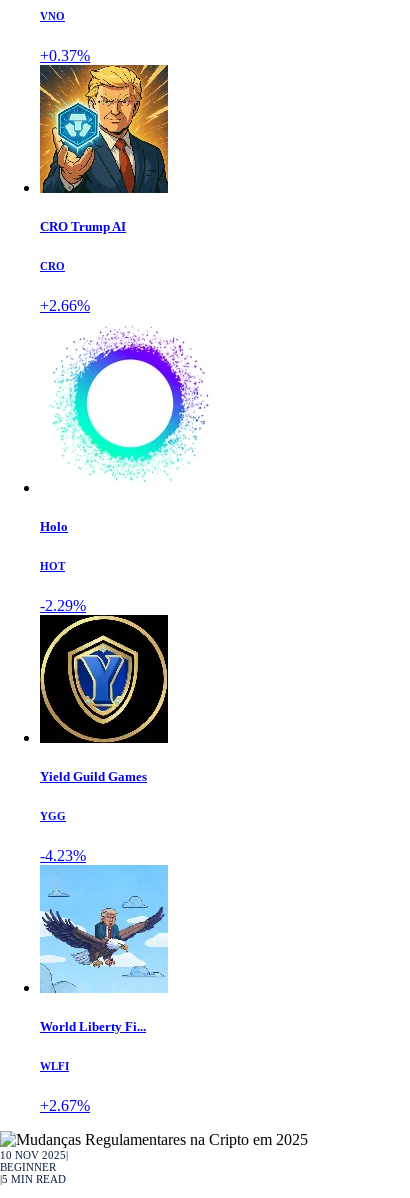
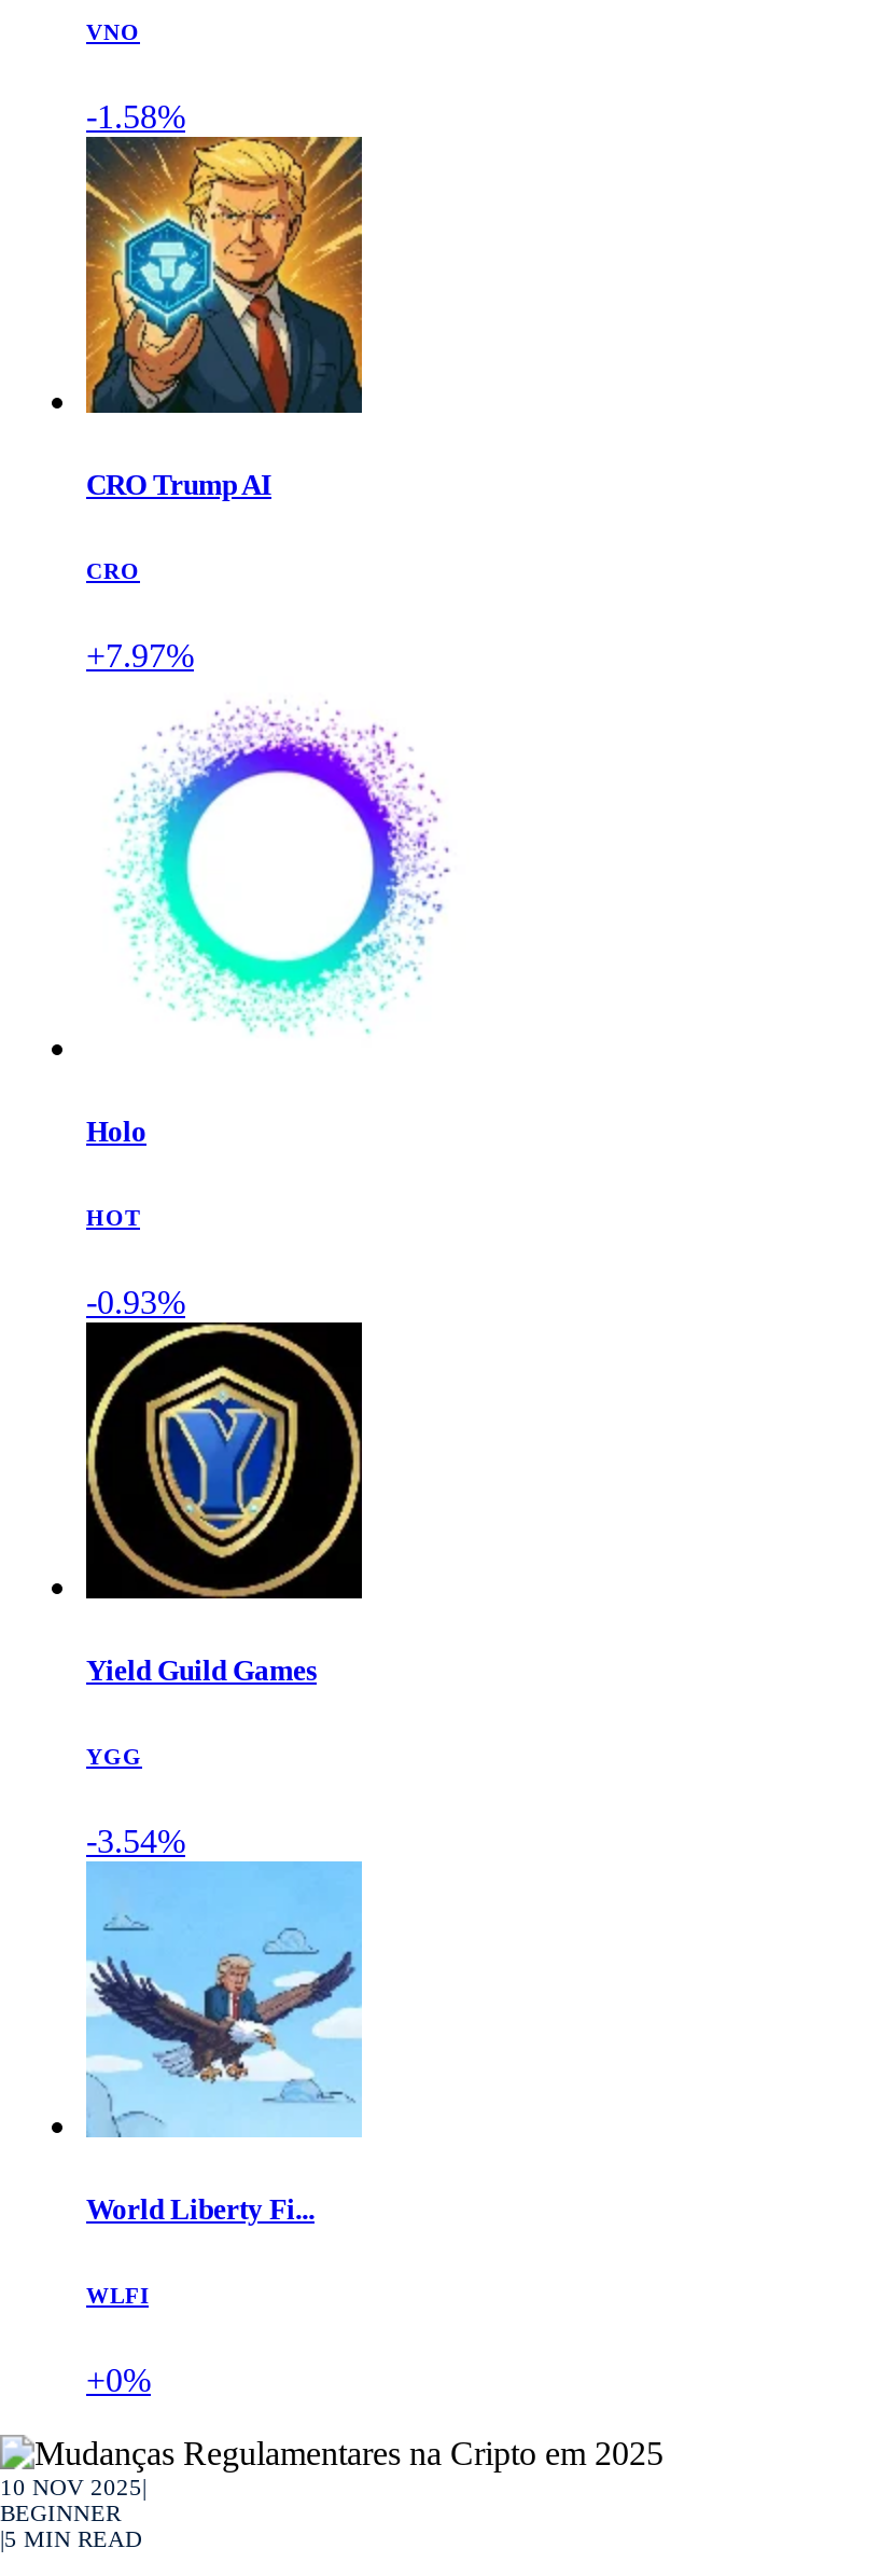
- +0.37%
+ -1.58%

- +2.66%
+ +7.97%

- -2.29%
+ -0.93%

- -4.23%
+ -3.54%

- +2.67%
+ +0%
